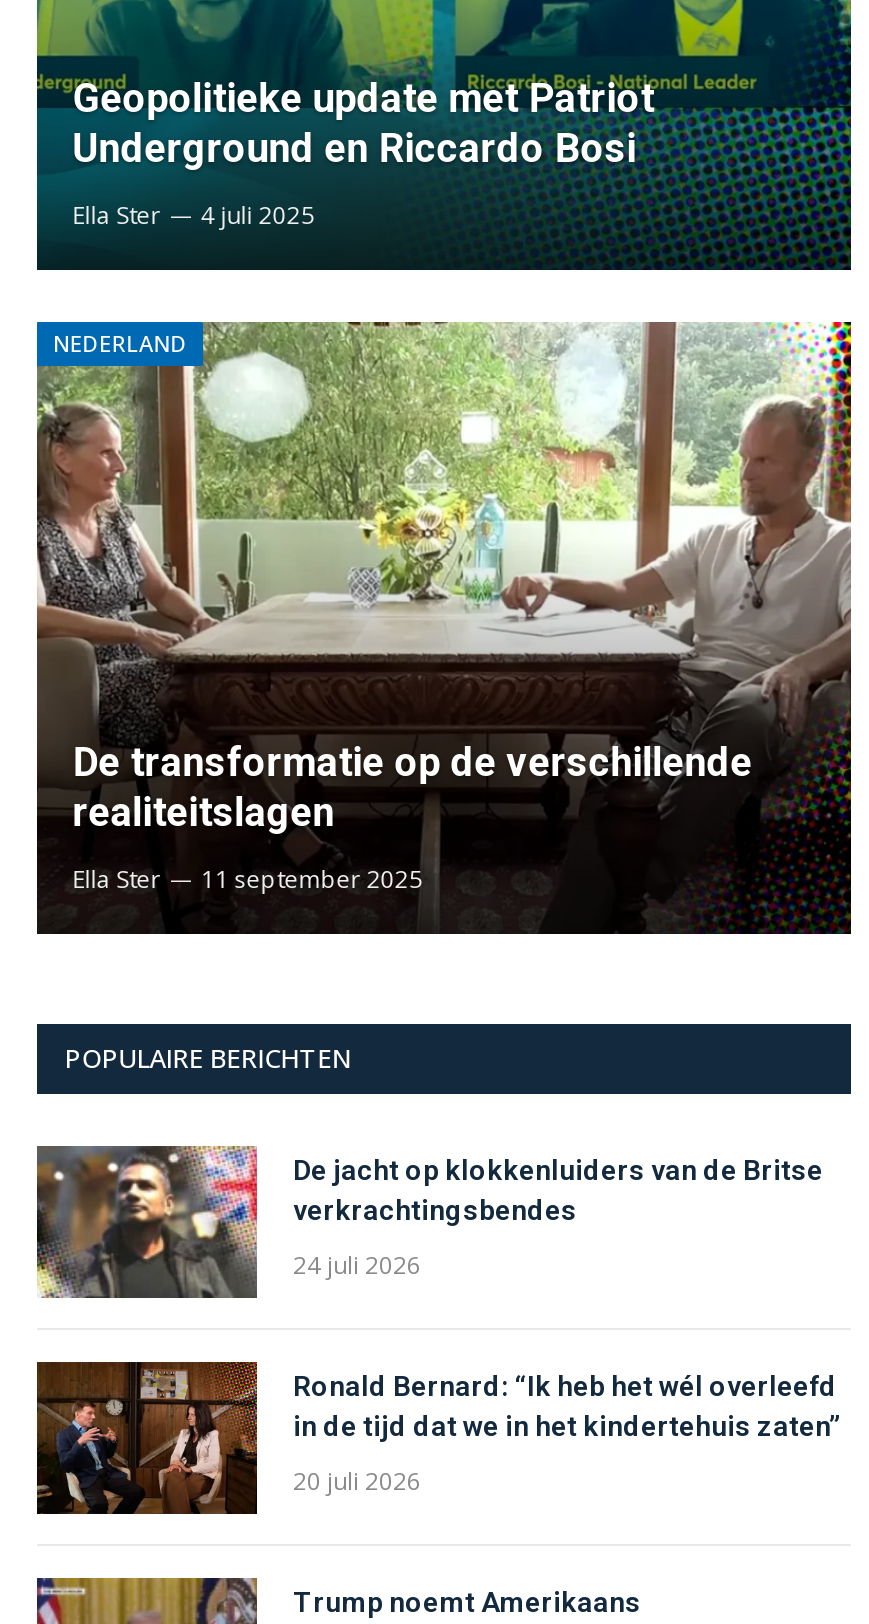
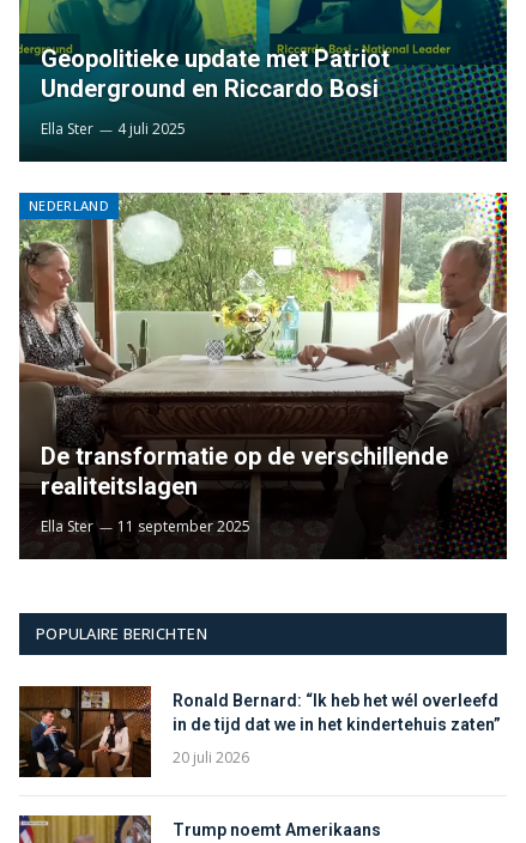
- [image]
- De jacht op klokkenluiders van de Britse
- verkrachtingsbendes
- 24 juli 2026
